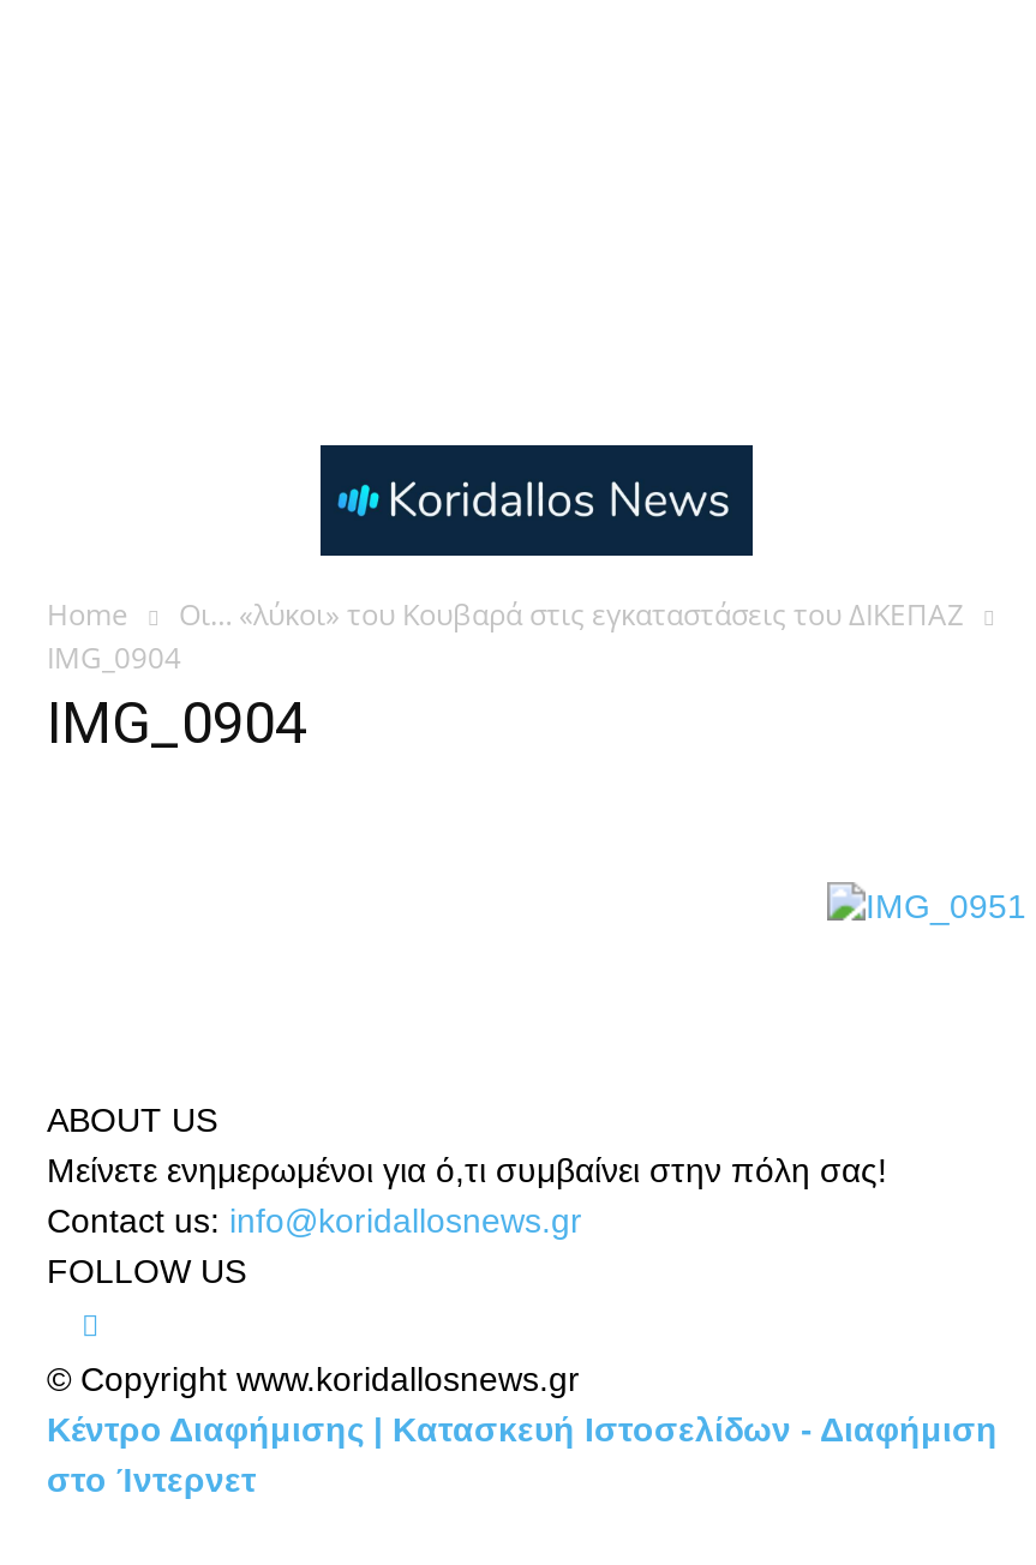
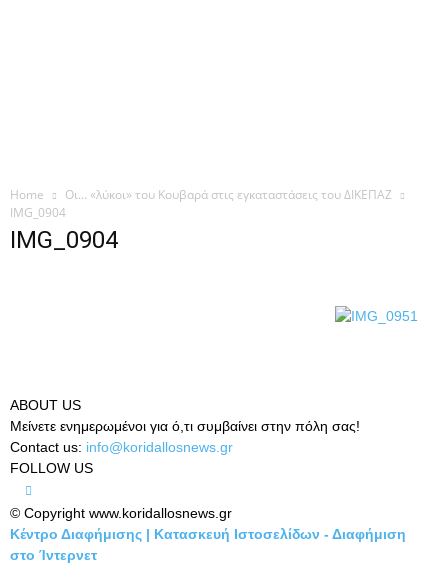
- [image]
